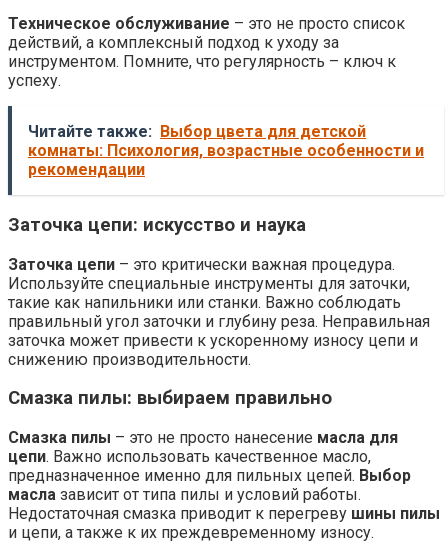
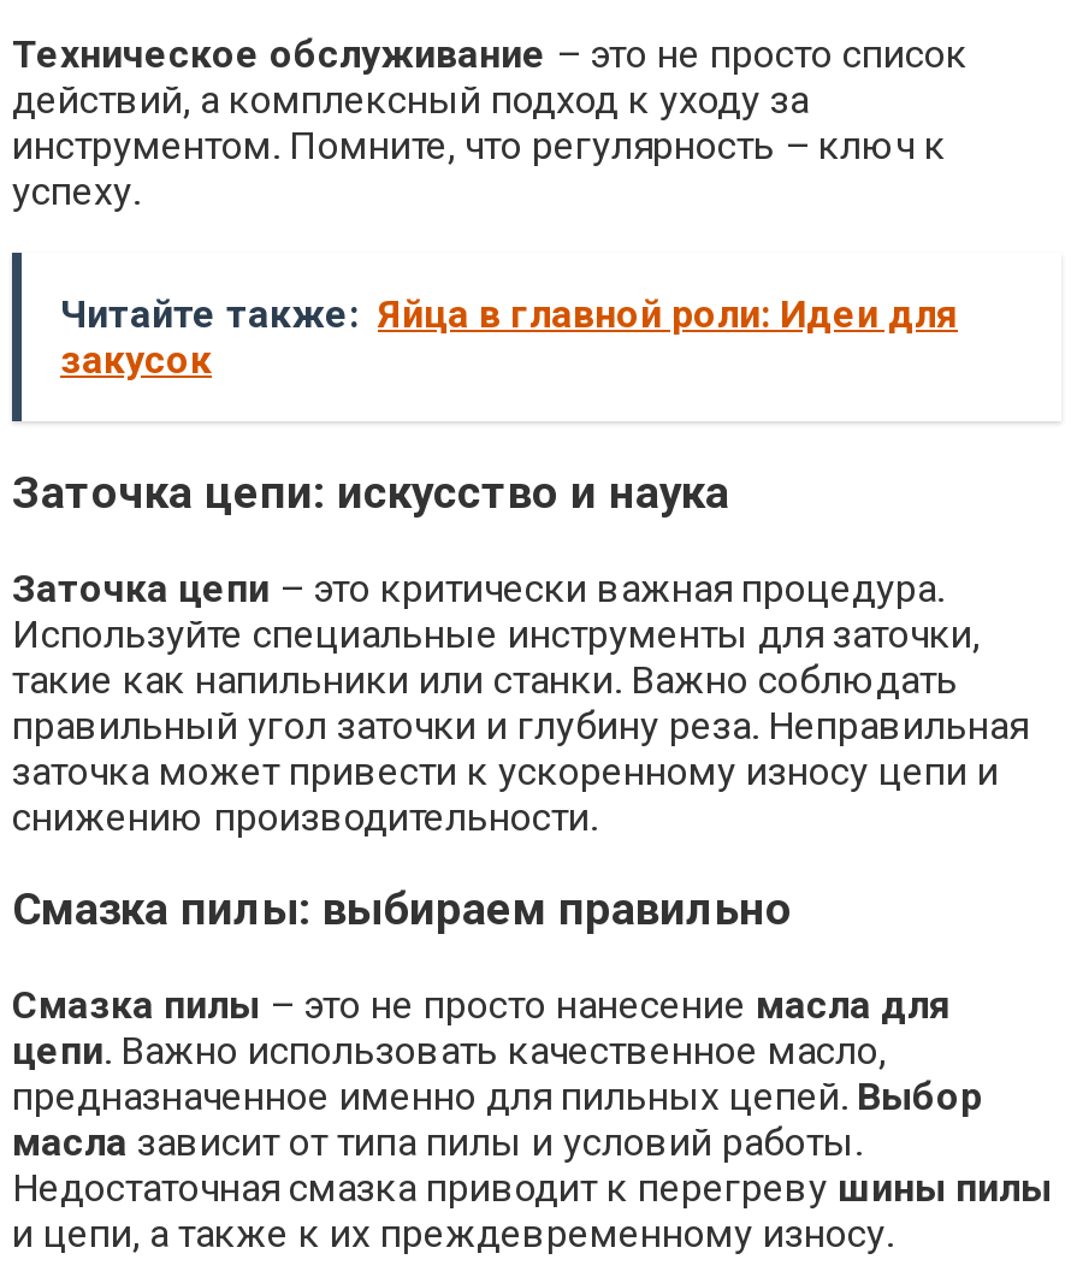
- Читайте также: Выбор цвета для детской
- комнаты: Психология, возрастные особенности и
- рекомендации
+ Читайте также: Яйца в главной роли: Идеи для
+ закусок
